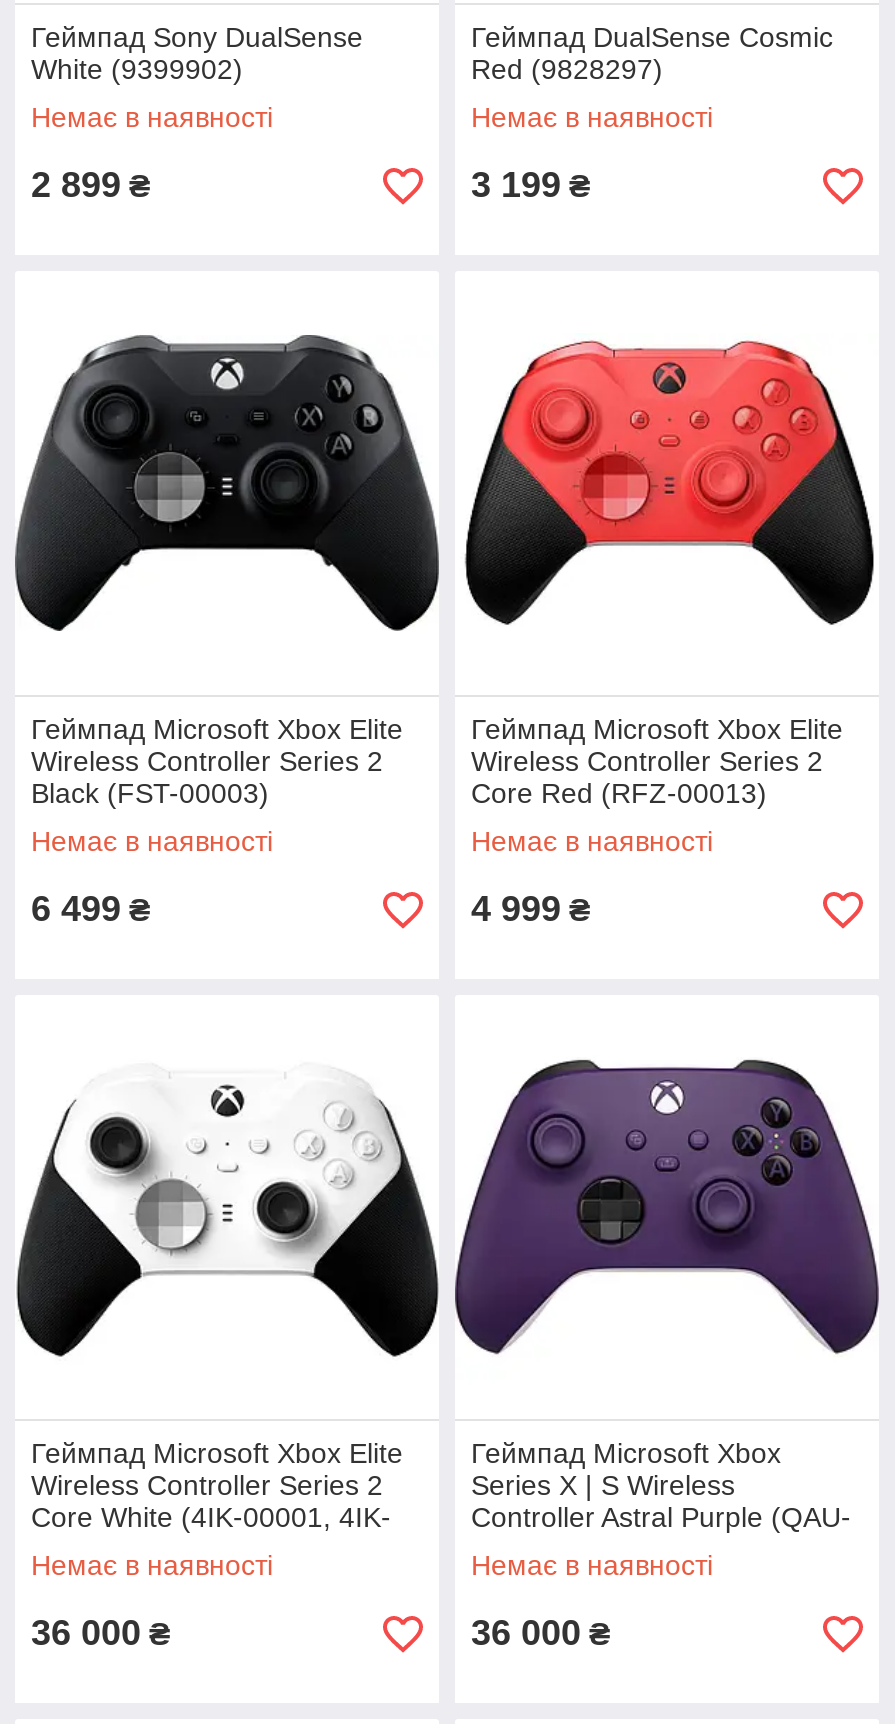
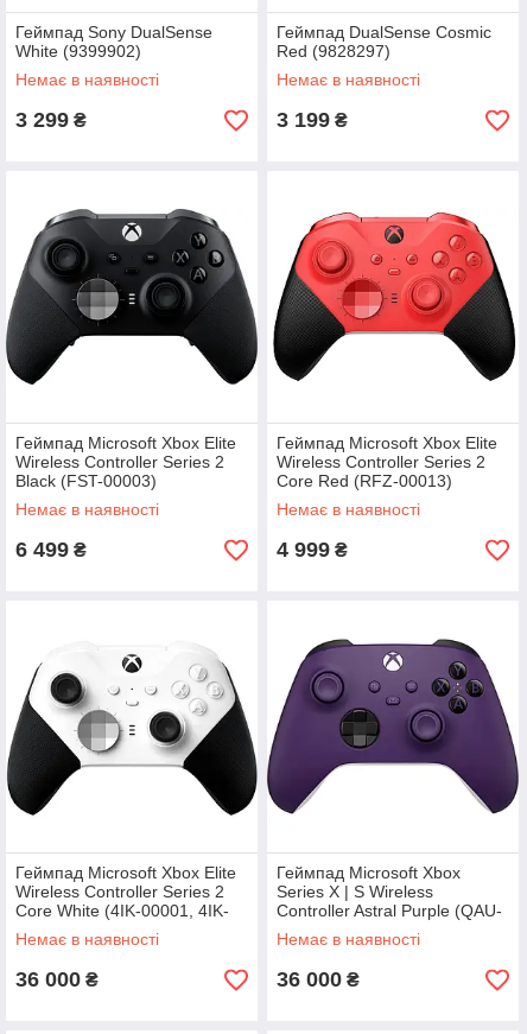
- 2 899 ₴
+ 3 299 ₴
